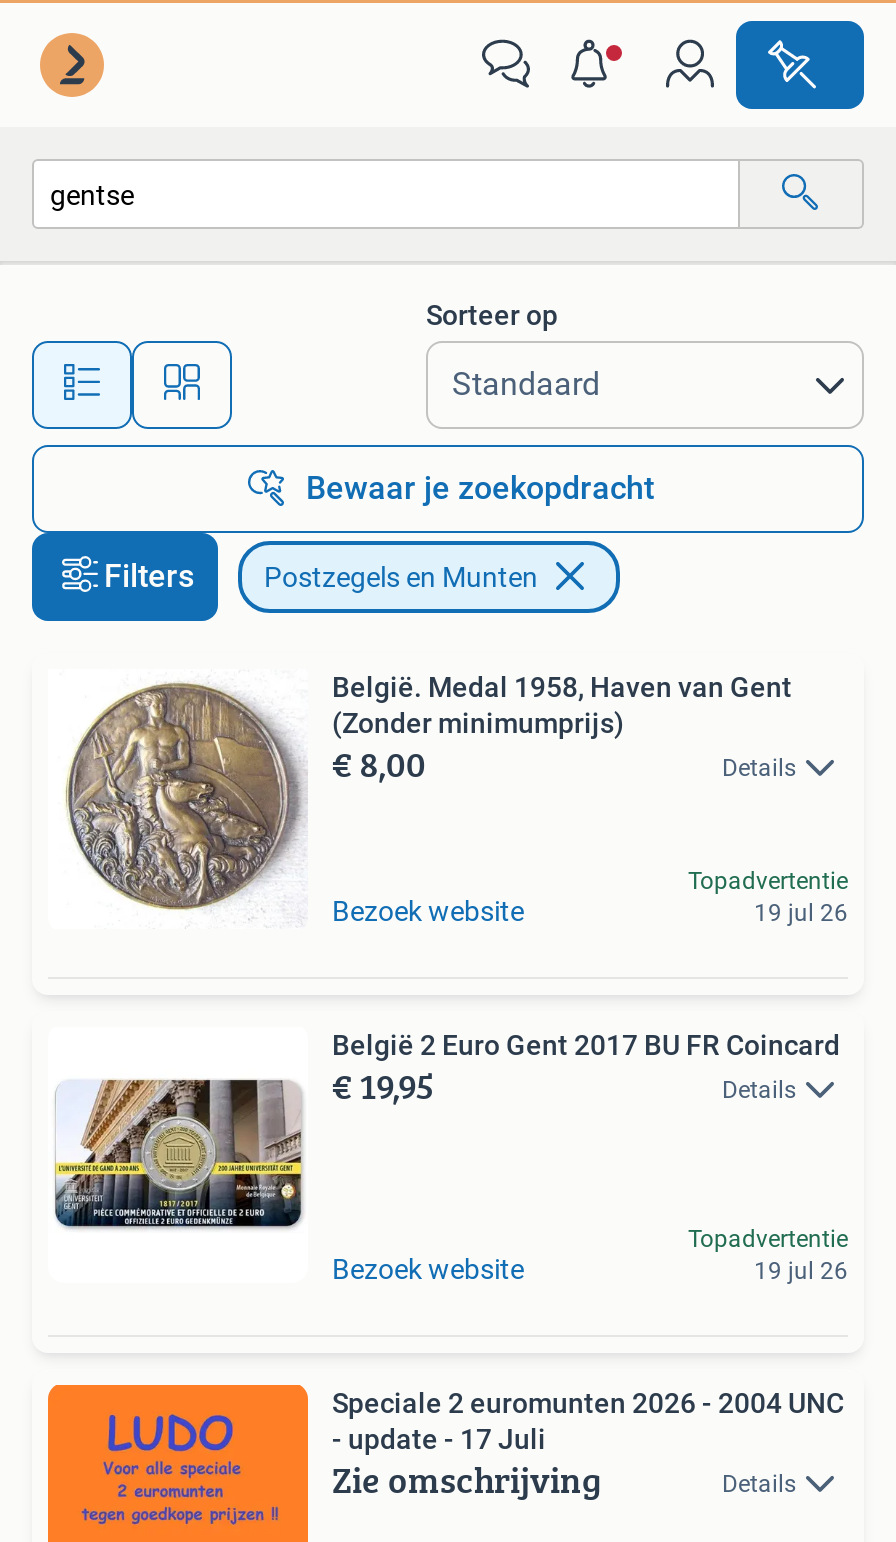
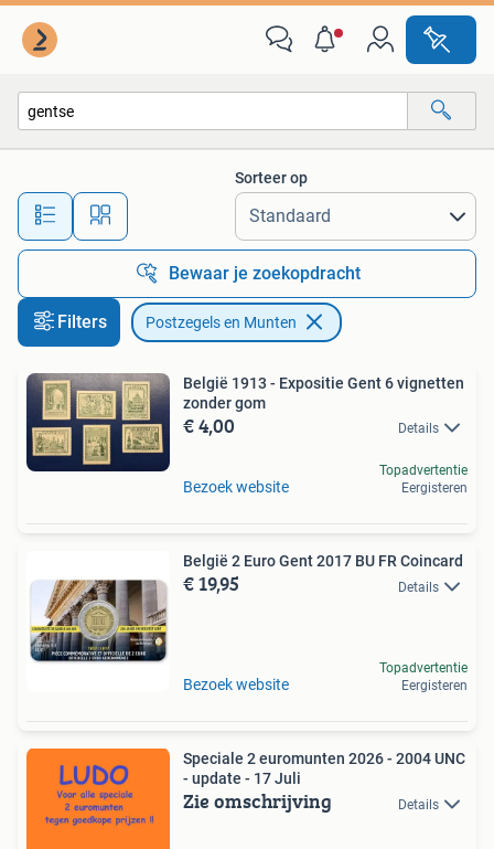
- [image]
- België. Medal 1958, Haven van Gent
- (Zonder minimumprijs)
- € 8,00
+ [image]
+ België 1913 - Expositie Gent 6 vignetten
+ zonder gom
+ € 4,00

- 19 jul 26
+ Eergisteren

- 19 jul 26
+ Eergisteren
